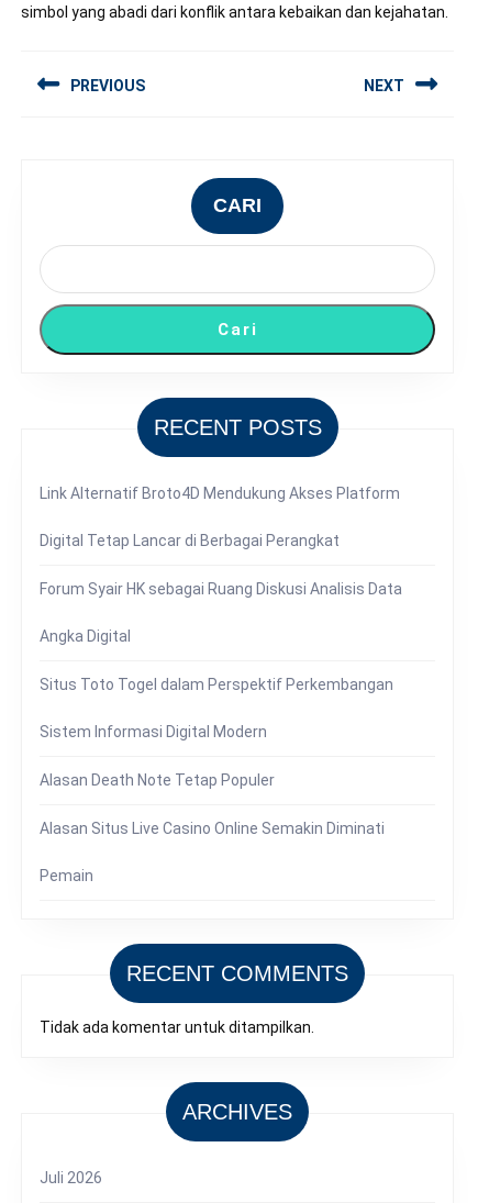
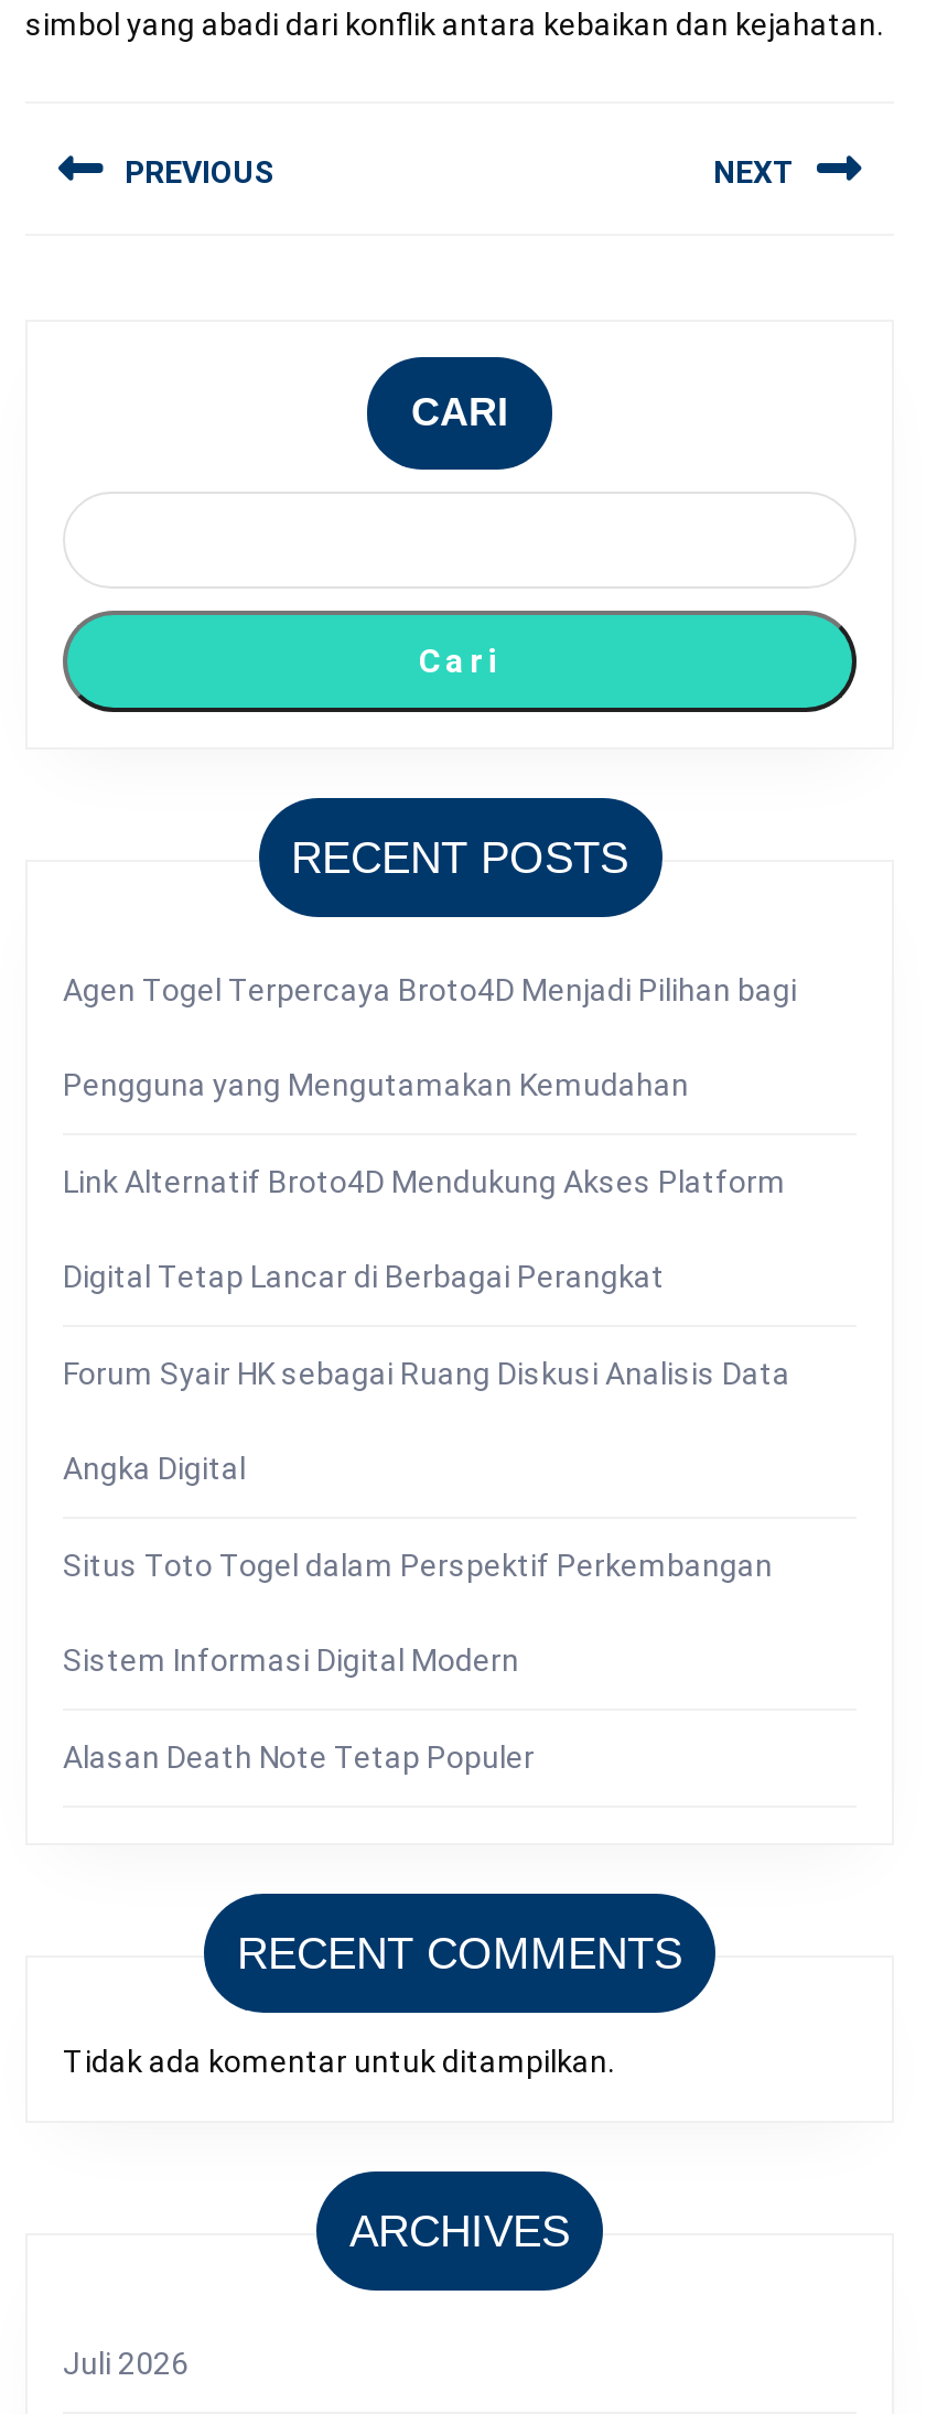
+ Agen Togel Terpercaya Broto4D Menjadi Pilihan bagi
+ Pengguna yang Mengutamakan Kemudahan

moved down: Link Alternatif Broto4D Mendukung Akses Platform | Digital Tetap Lancar di Berbagai Perangkat | Forum Syair HK sebagai Ruang Diskusi Analisis Data | Angka Digital | Situs Toto Togel dalam Perspektif Perkembangan | Sistem Informasi Digital Modern | Alasan Death Note Tetap Populer

- Alasan Situs Live Casino Online Semakin Diminati
- Pemain
